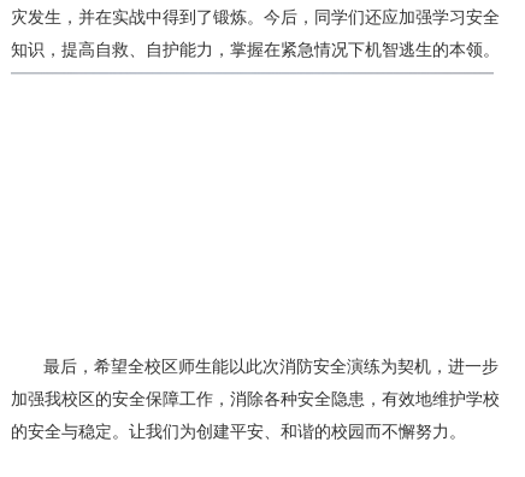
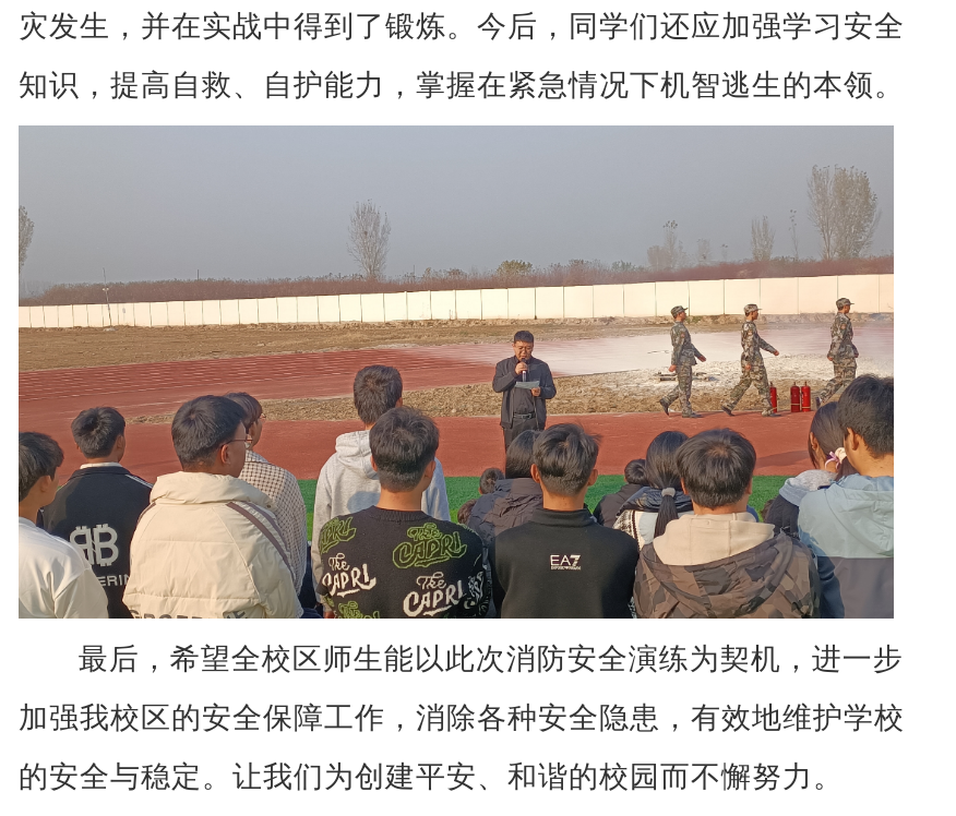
+ [image]
